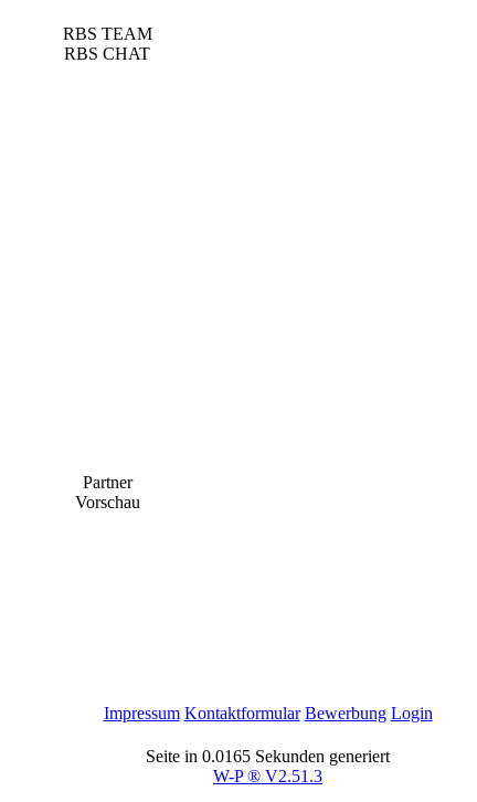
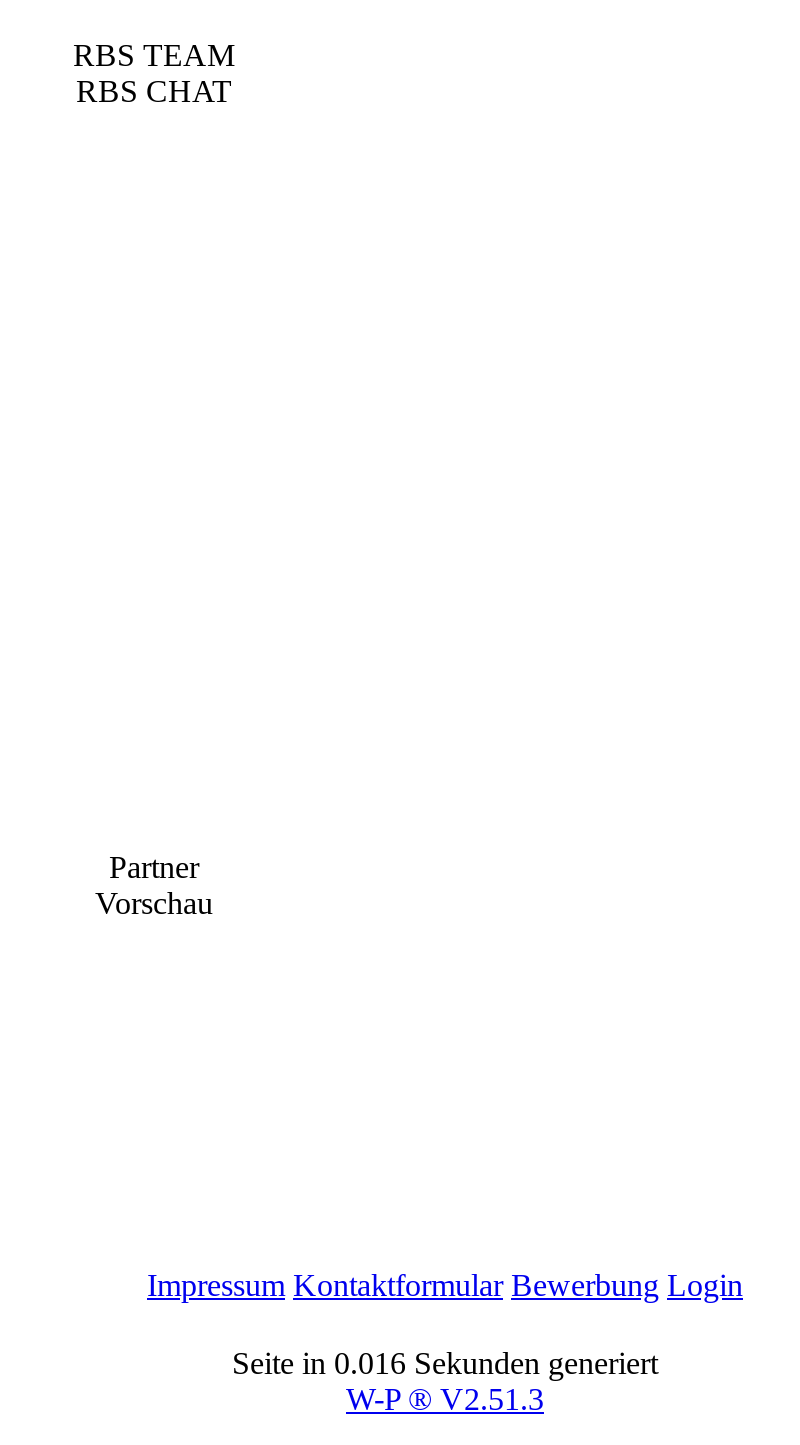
- Seite in 0.0165 Sekunden generiert
+ Seite in 0.016 Sekunden generiert
